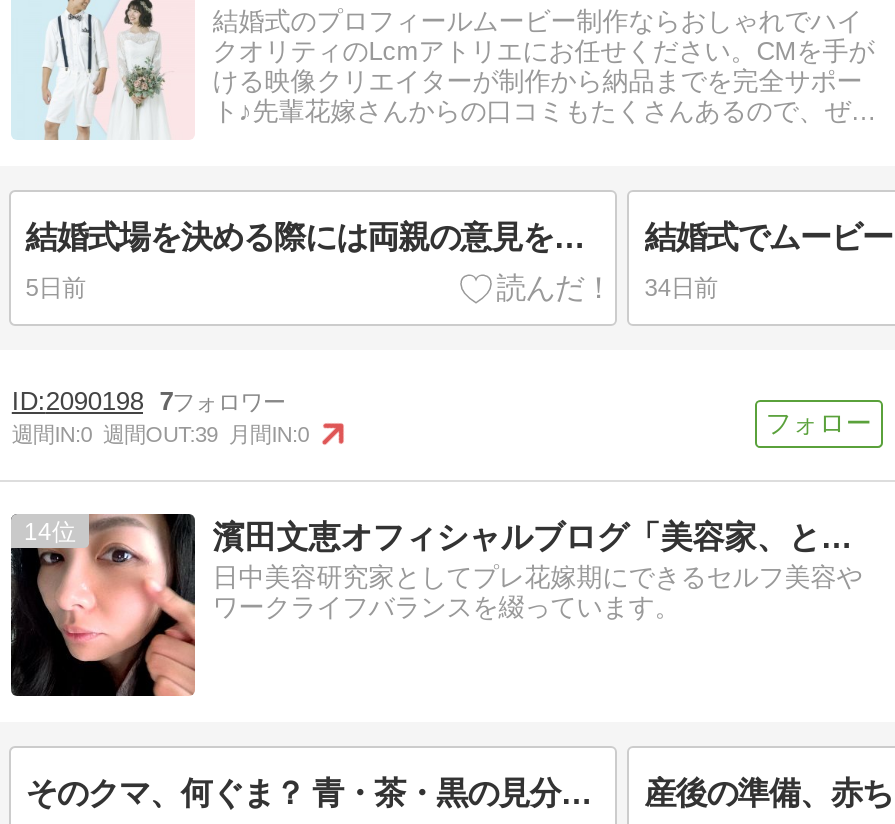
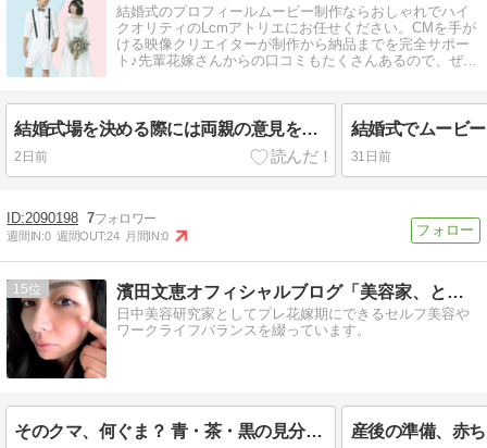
- 5日前
+ 2日前

- 34日前
+ 31日前

- 週間IN:0 週間OUT:39 月間IN:0
+ 週間IN:0 週間OUT:24 月間IN:0

- 14
+ 15
